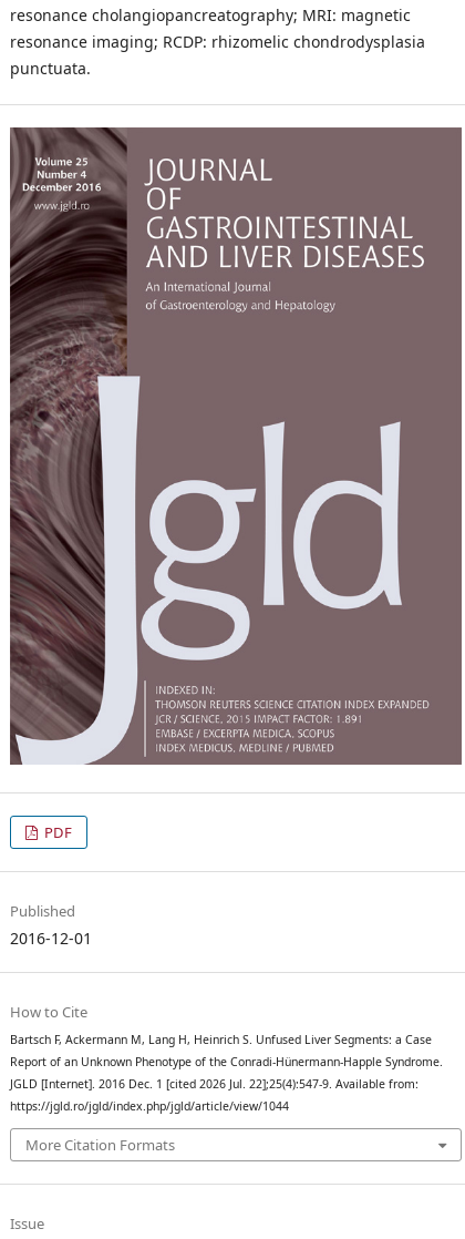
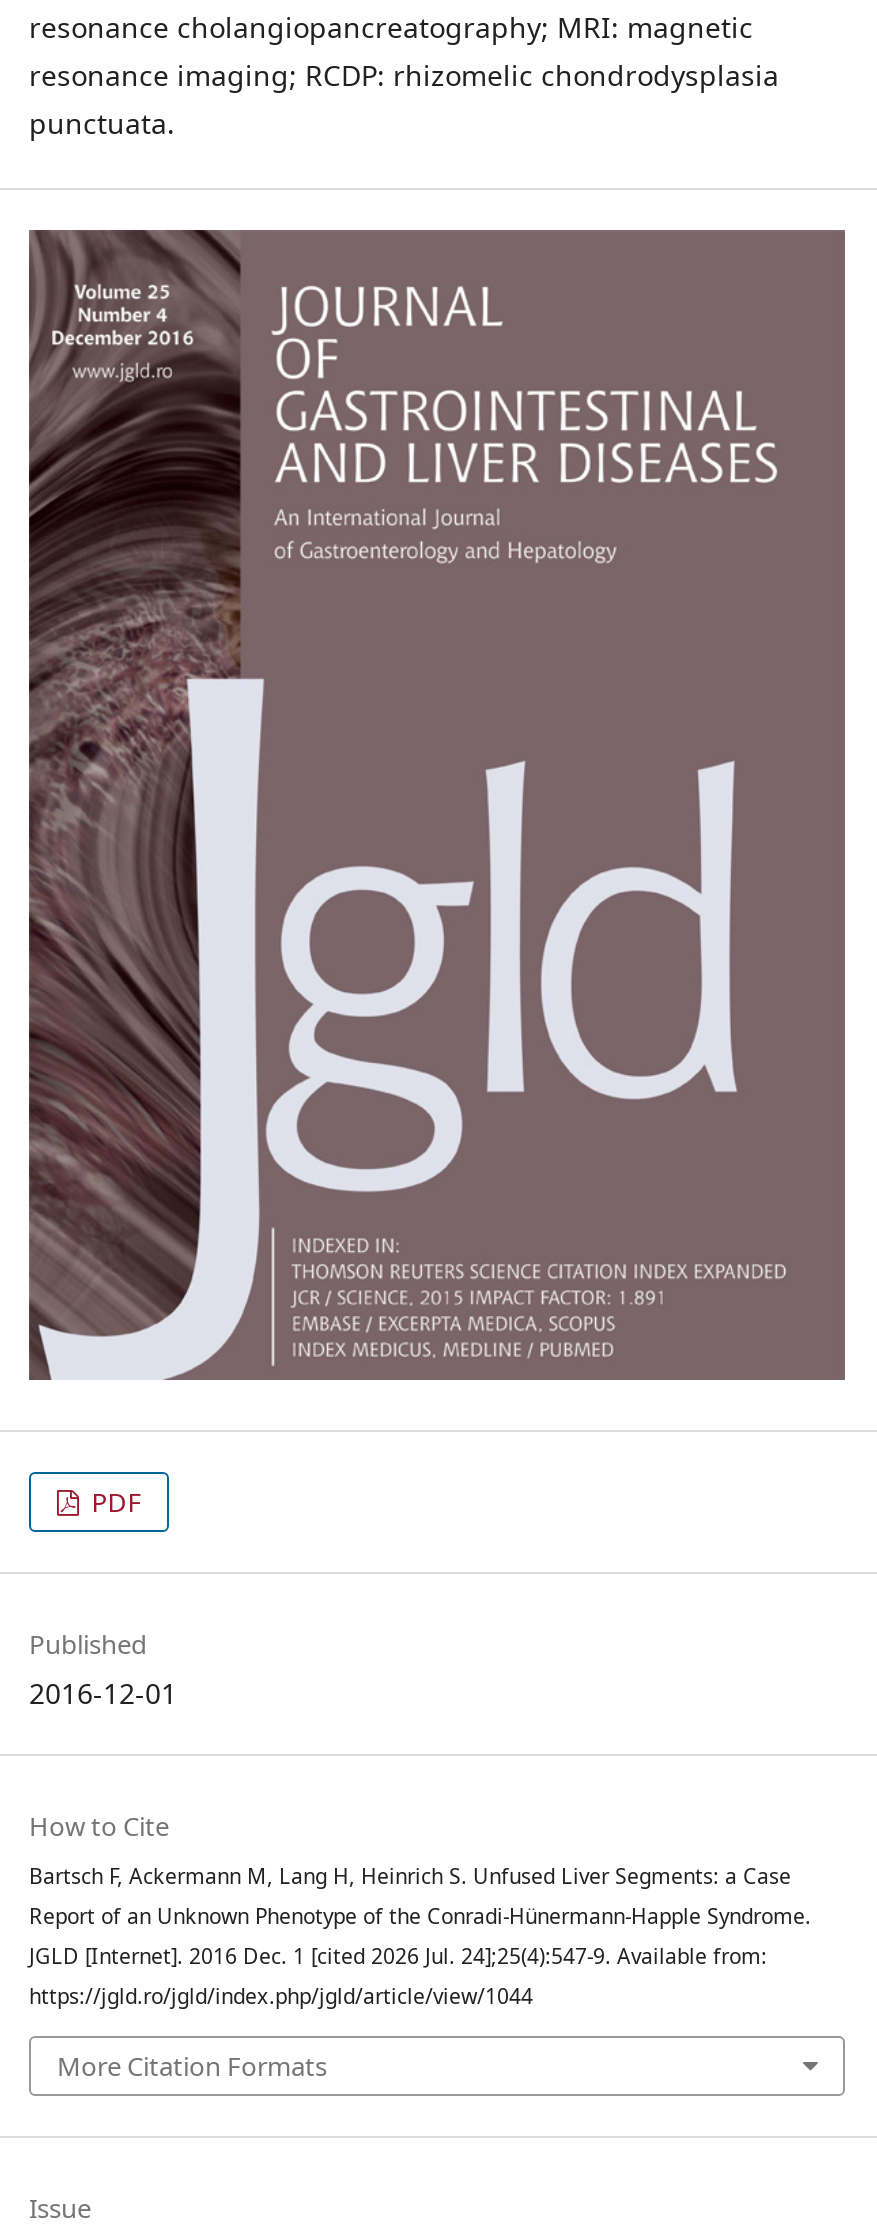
- JGLD [Internet]. 2016 Dec. 1 [cited 2026 Jul. 22];25(4):547-9. Available from:
+ JGLD [Internet]. 2016 Dec. 1 [cited 2026 Jul. 24];25(4):547-9. Available from:
